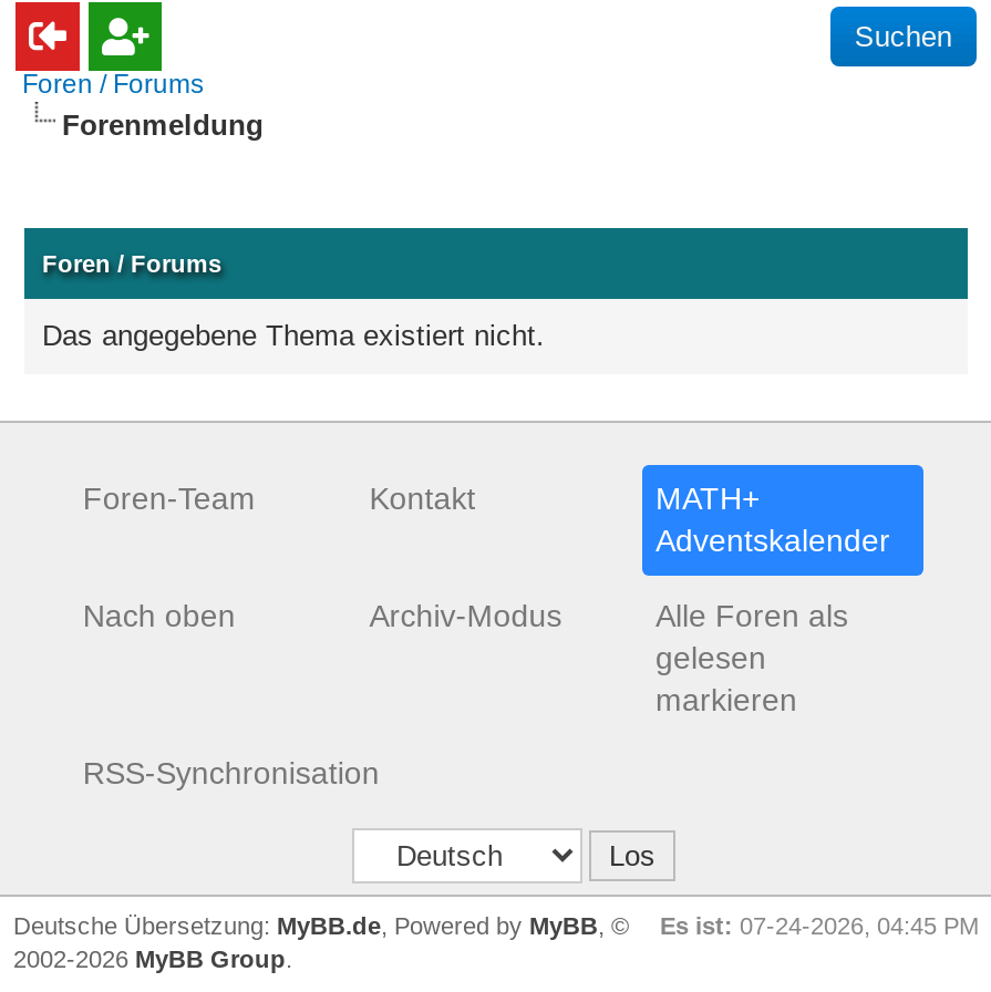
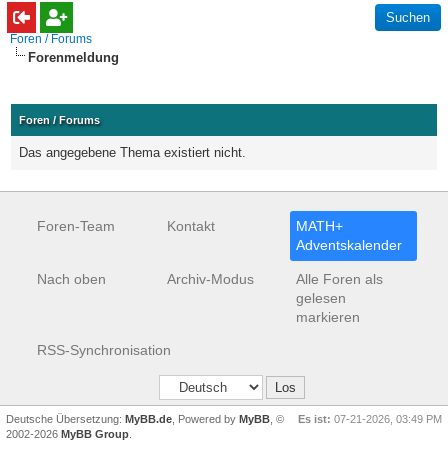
- Deutsche Übersetzung: MyBB.de, Powered by MyBB, © Es ist: 07-24-2026, 04:45 PM
+ Deutsche Übersetzung: MyBB.de, Powered by MyBB, © Es ist: 07-21-2026, 03:49 PM
